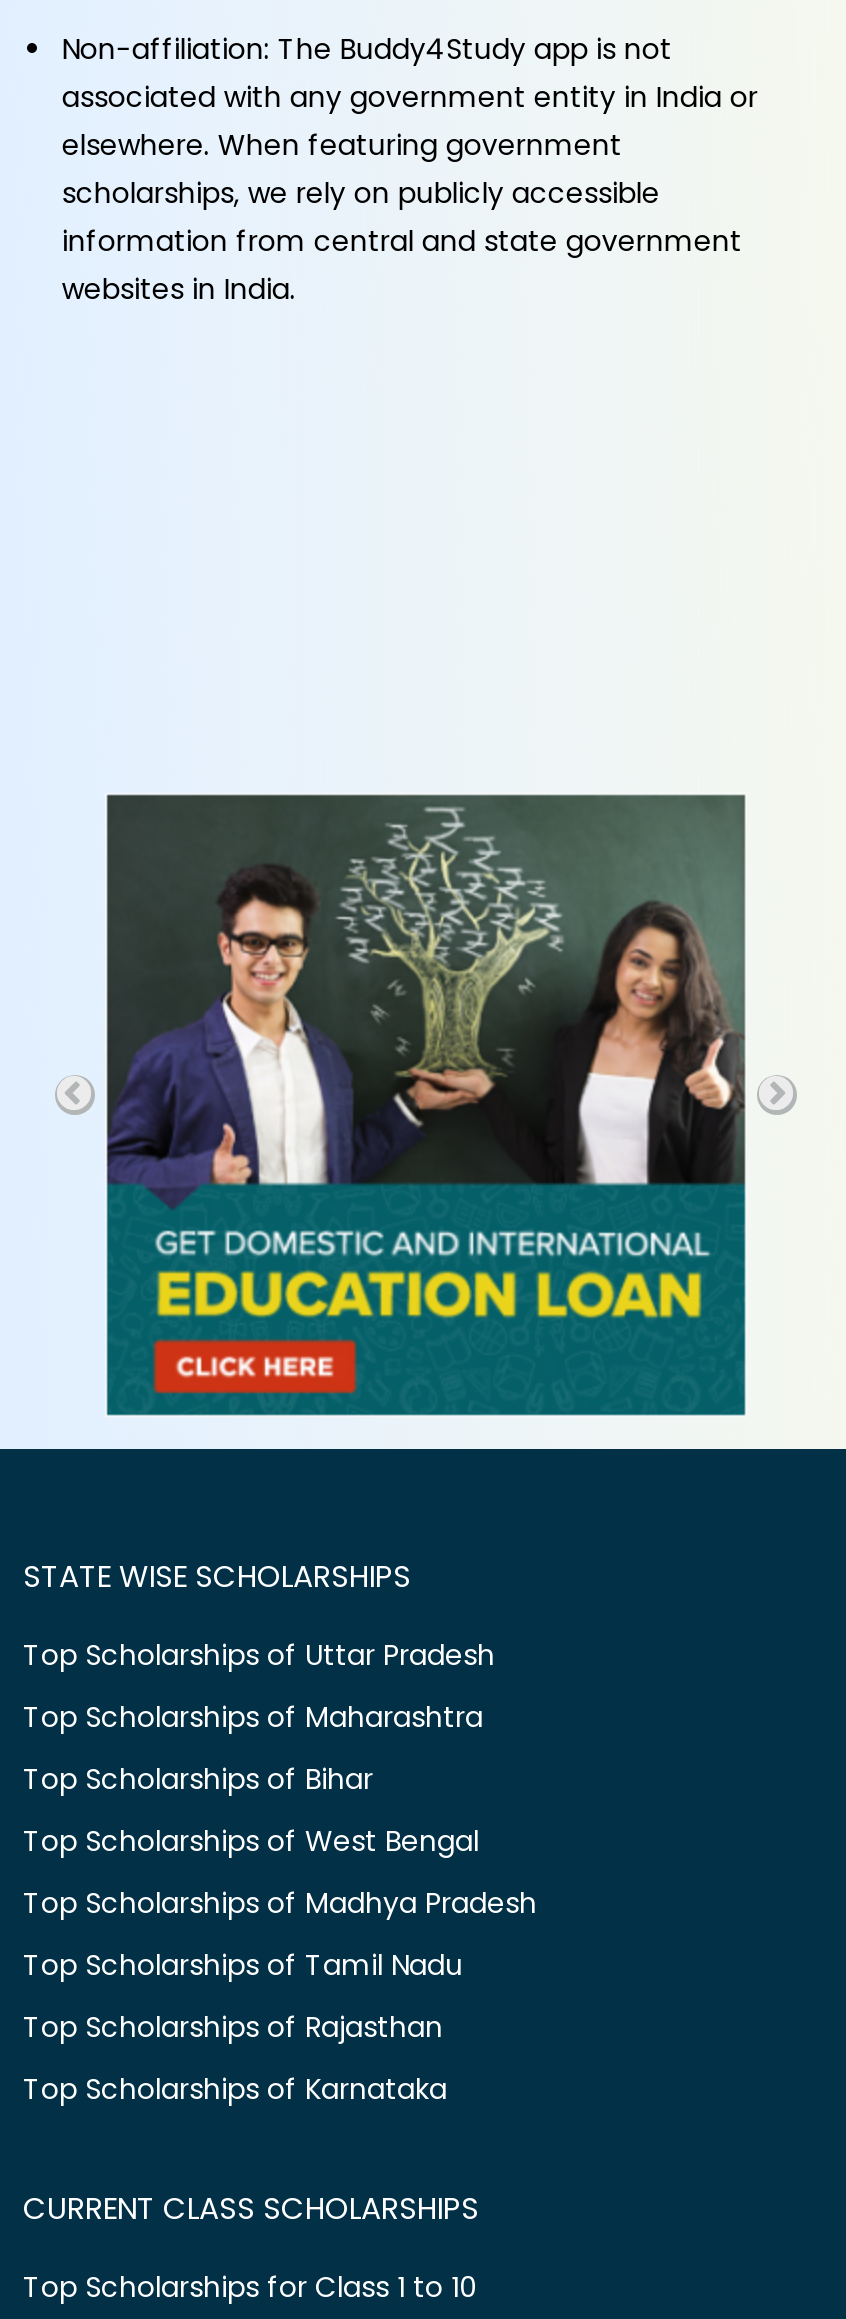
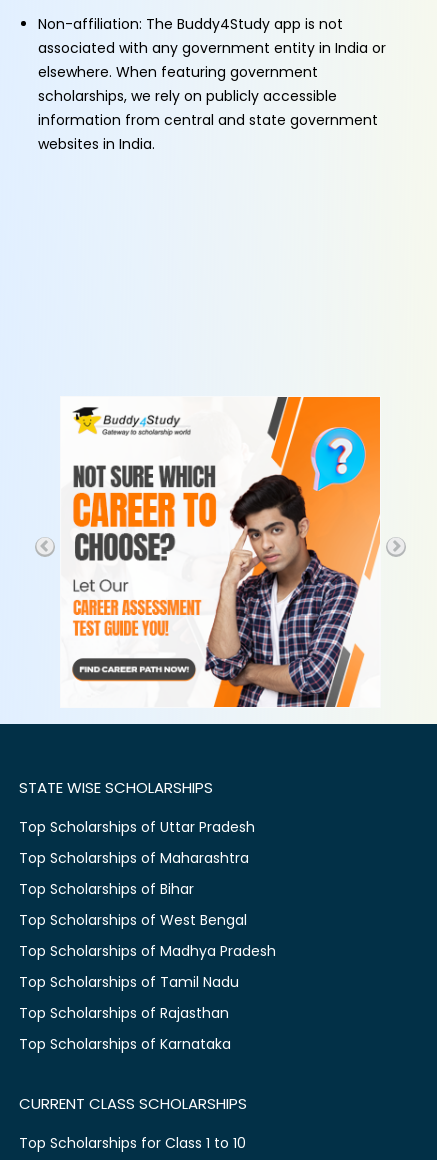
- [image]
+ [image]
